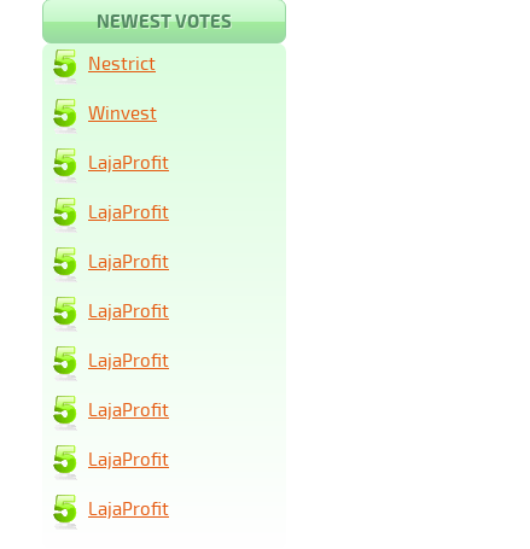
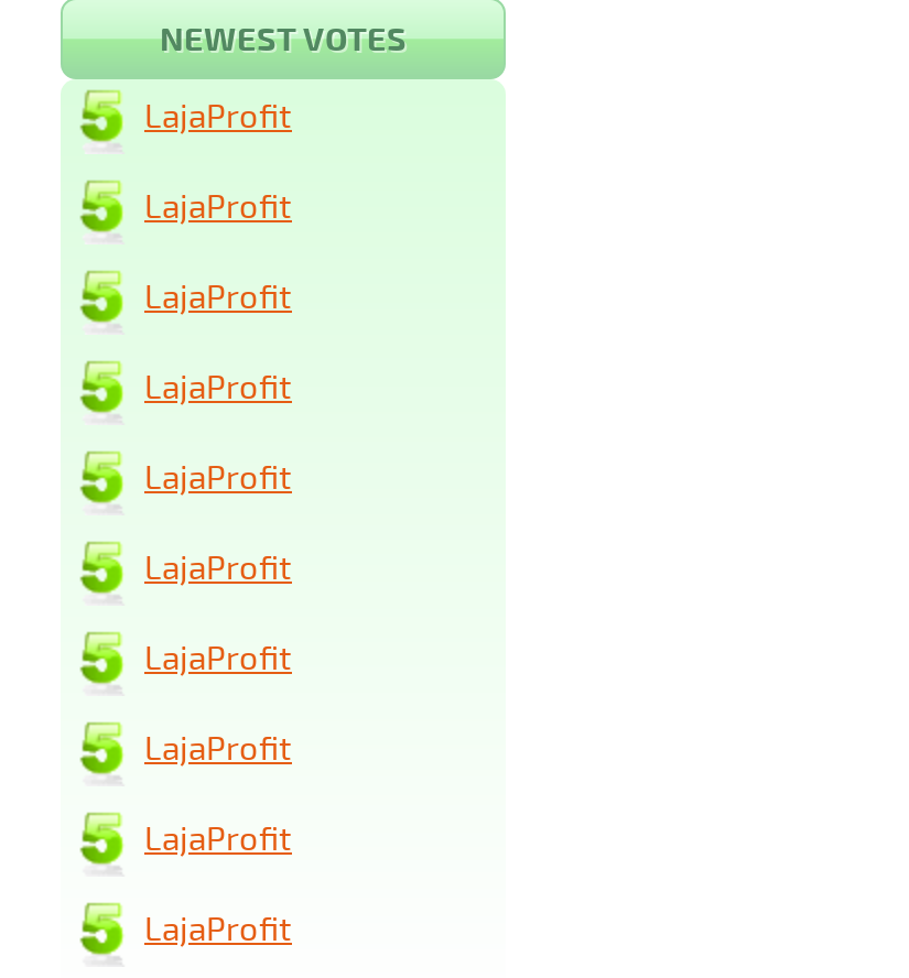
- Nestrict
+ LajaProfit

- Winvest
+ LajaProfit
